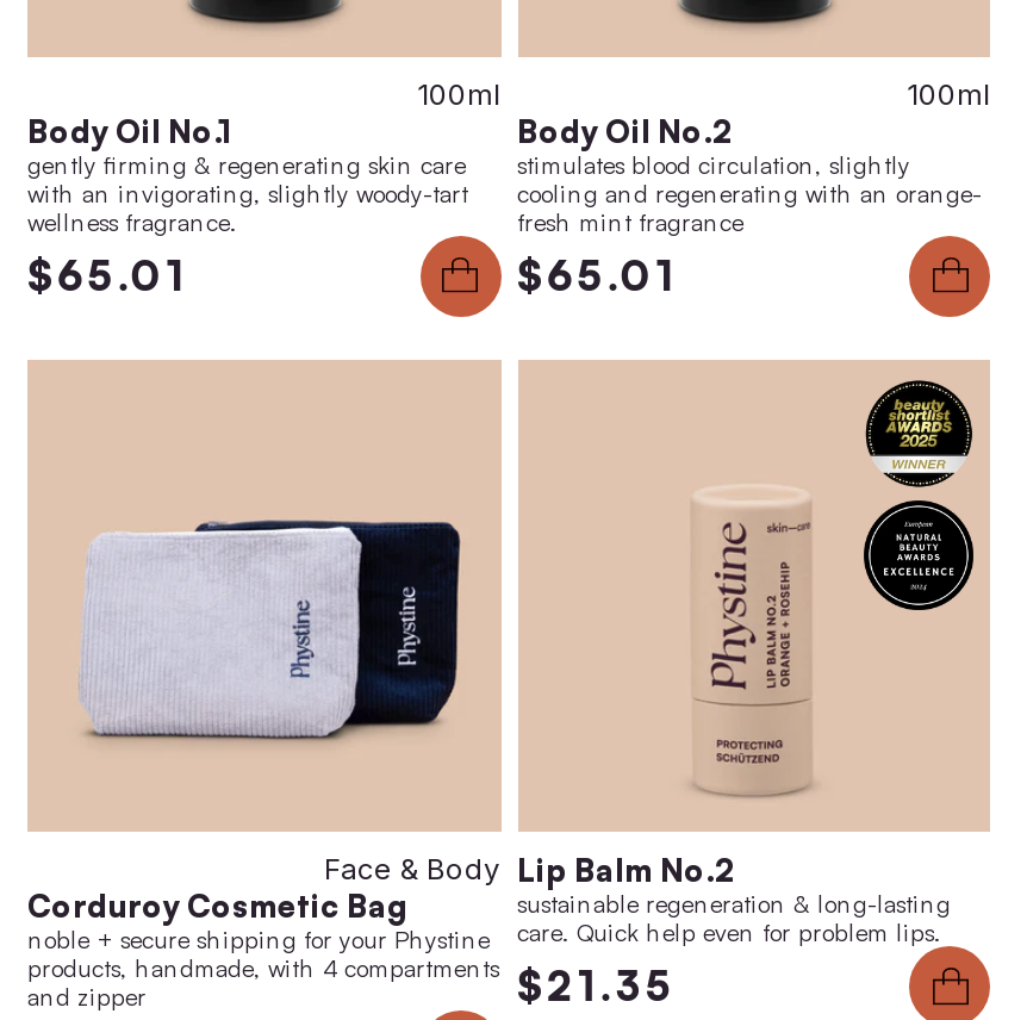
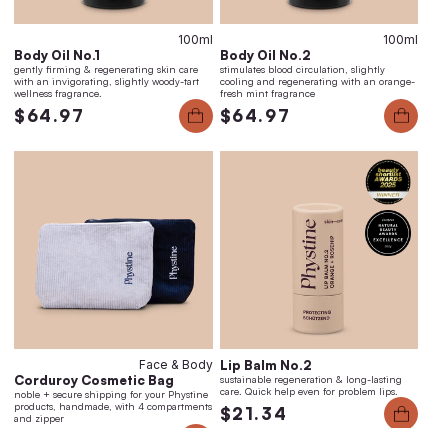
- $65.01
+ $64.97

- $65.01
+ $64.97

- products, handmade, with 4 compartments $21.35
+ products, handmade, with 4 compartments $21.34
